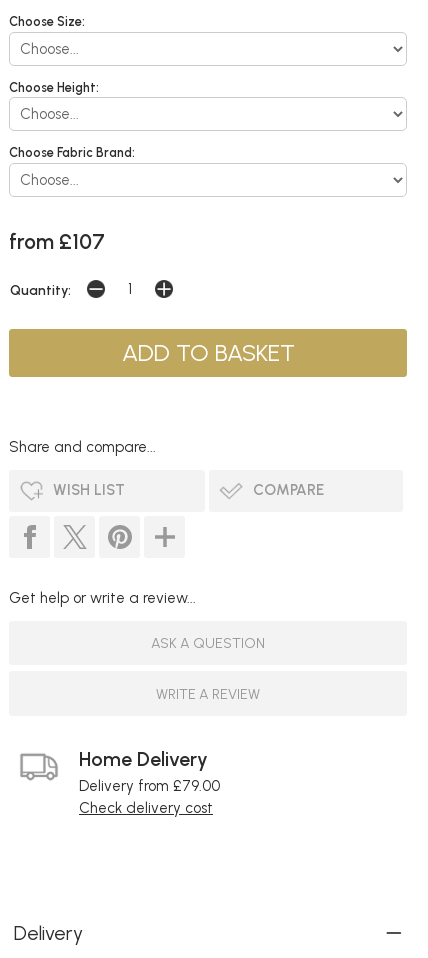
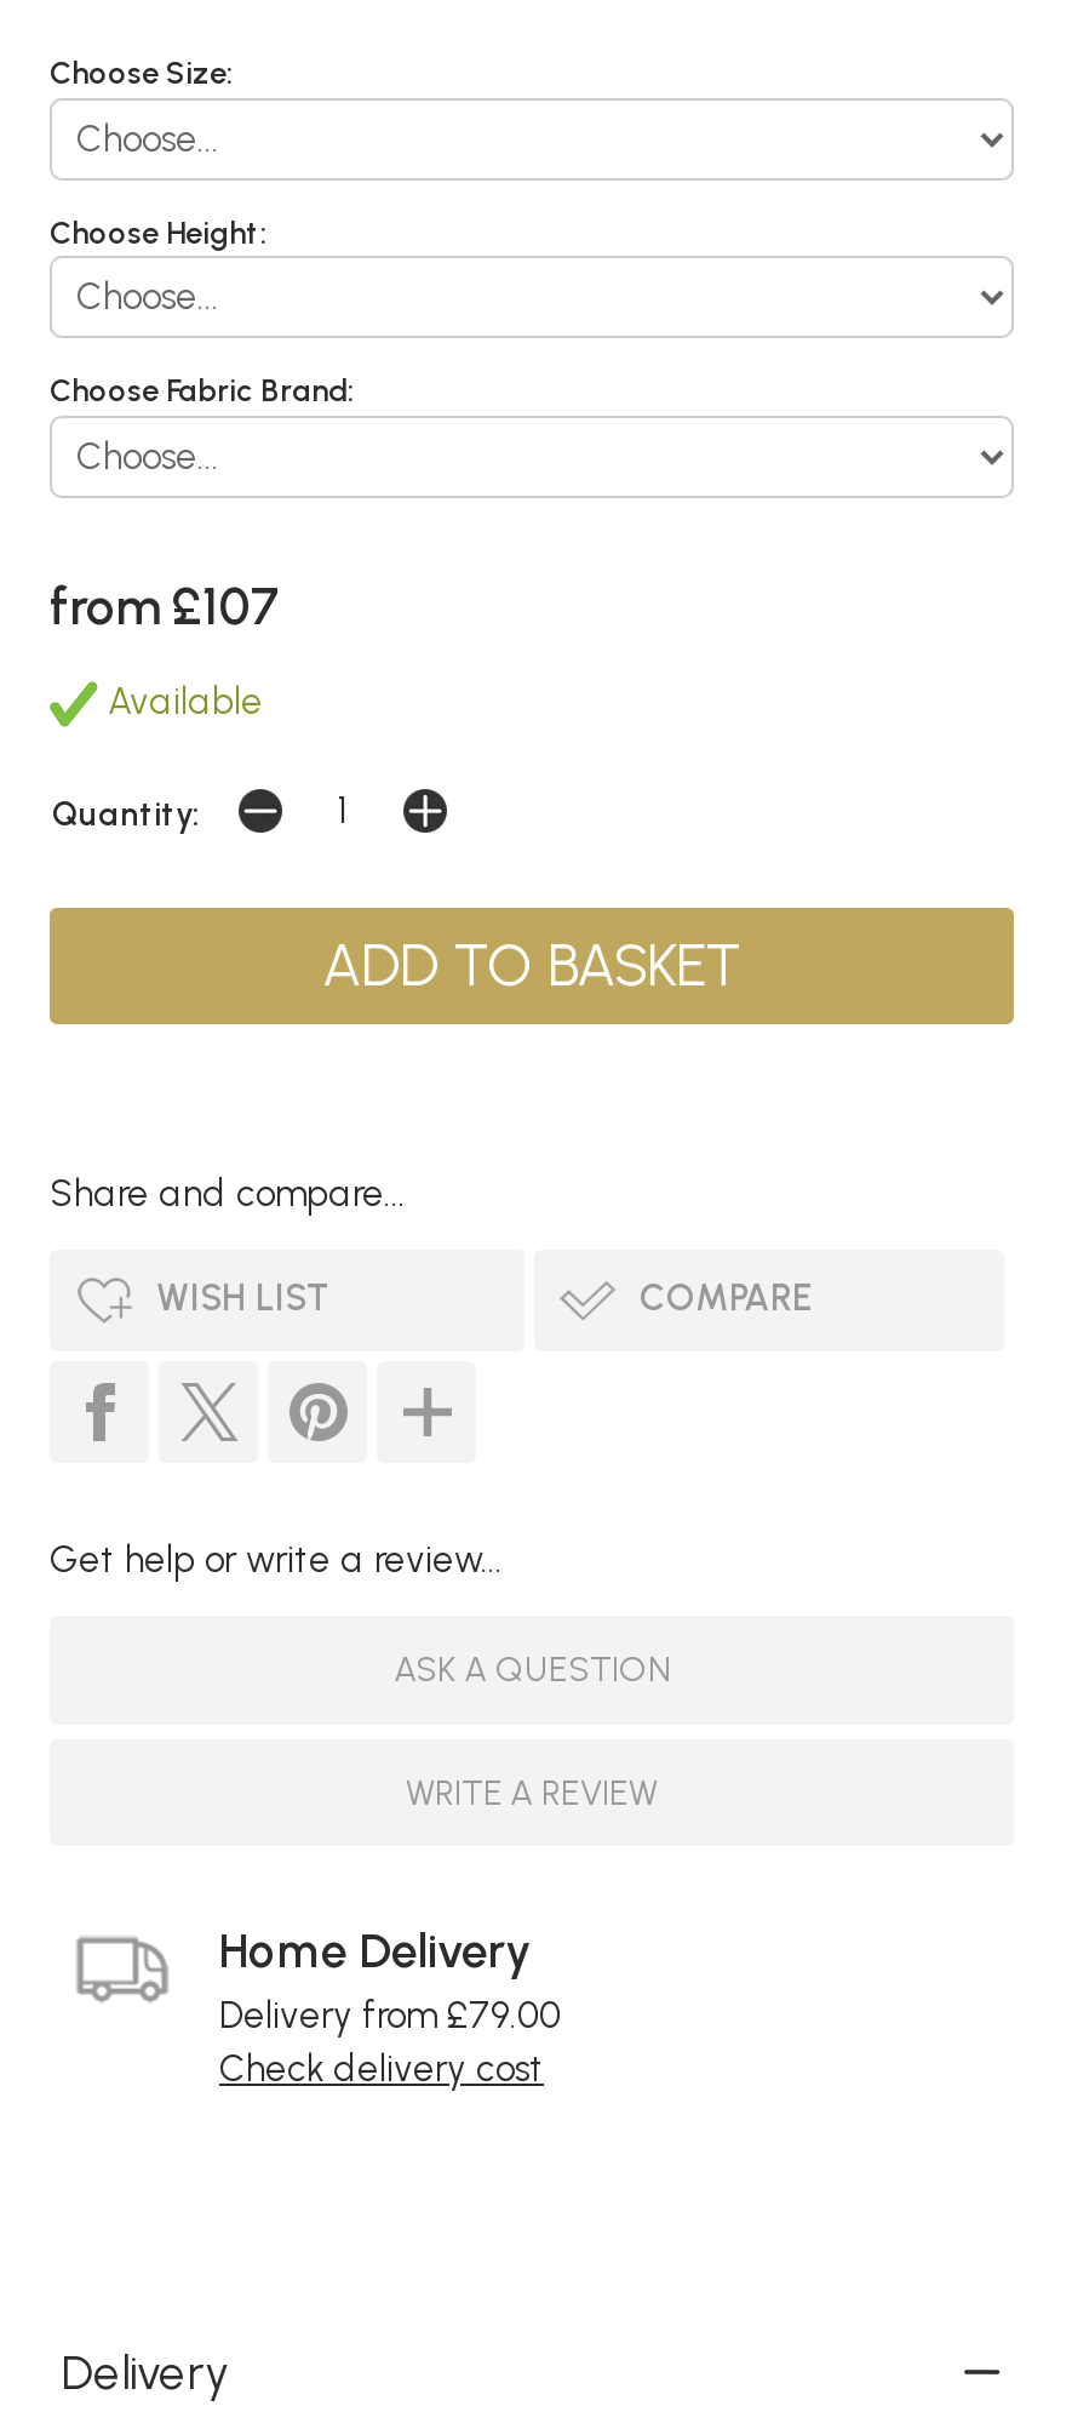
+ Available
